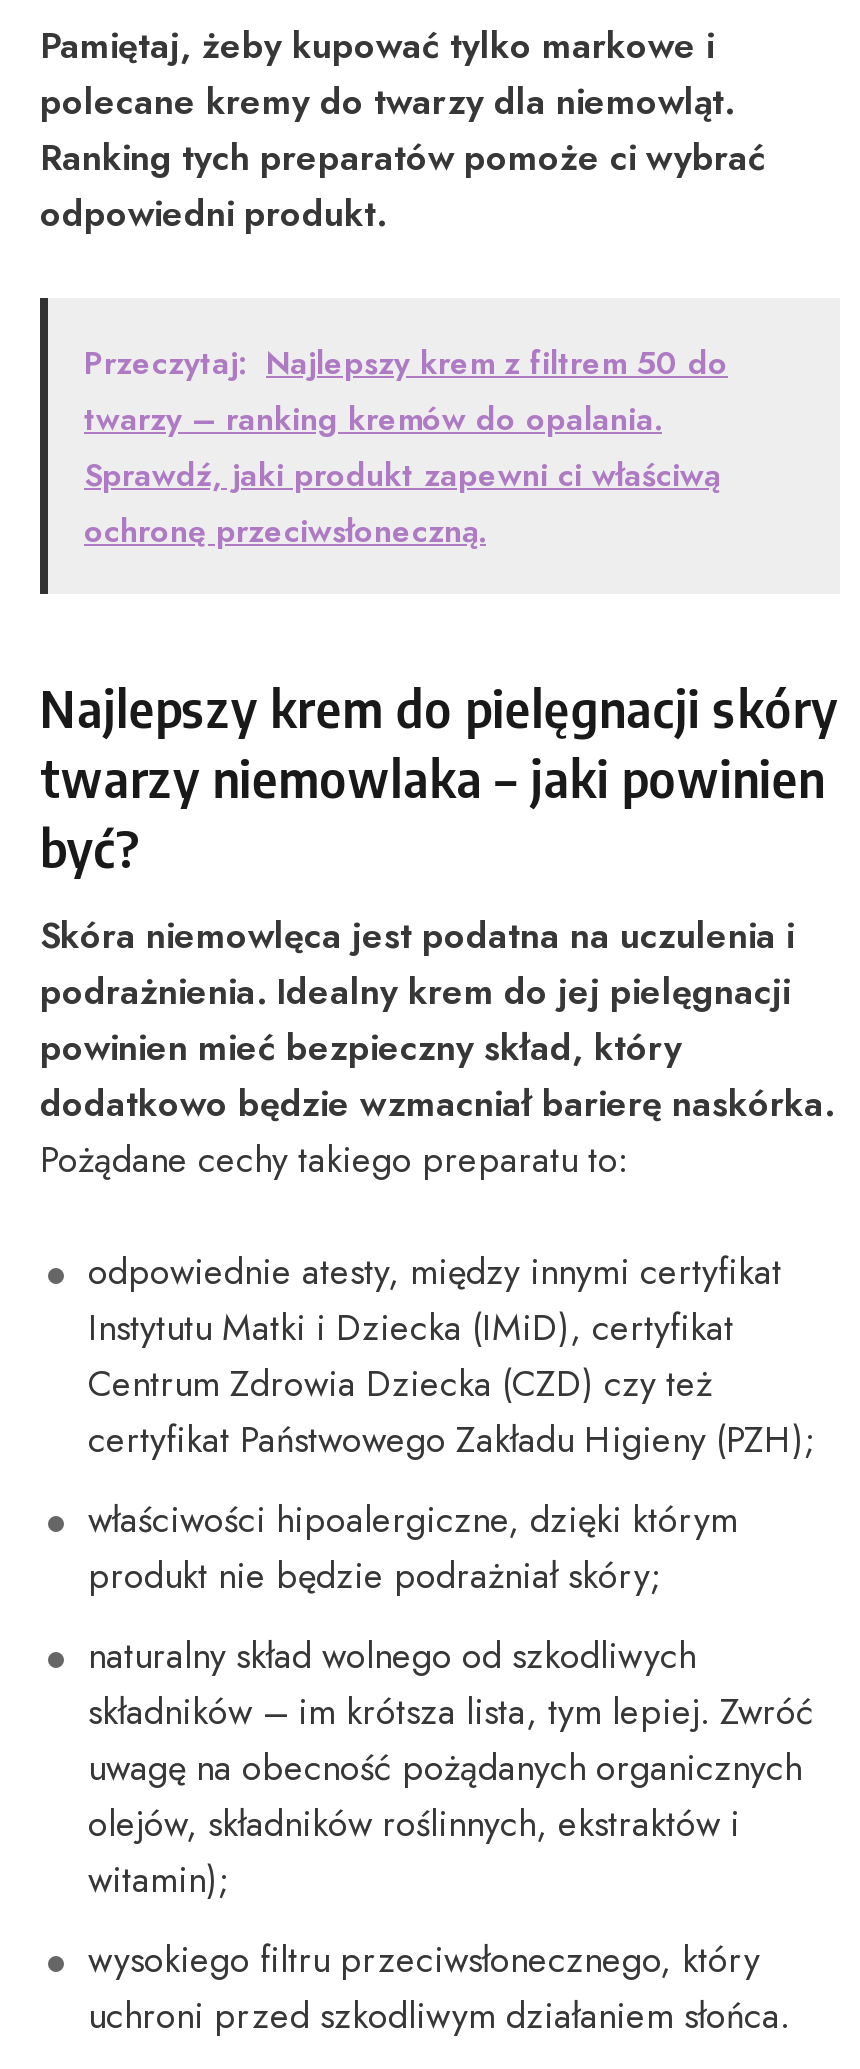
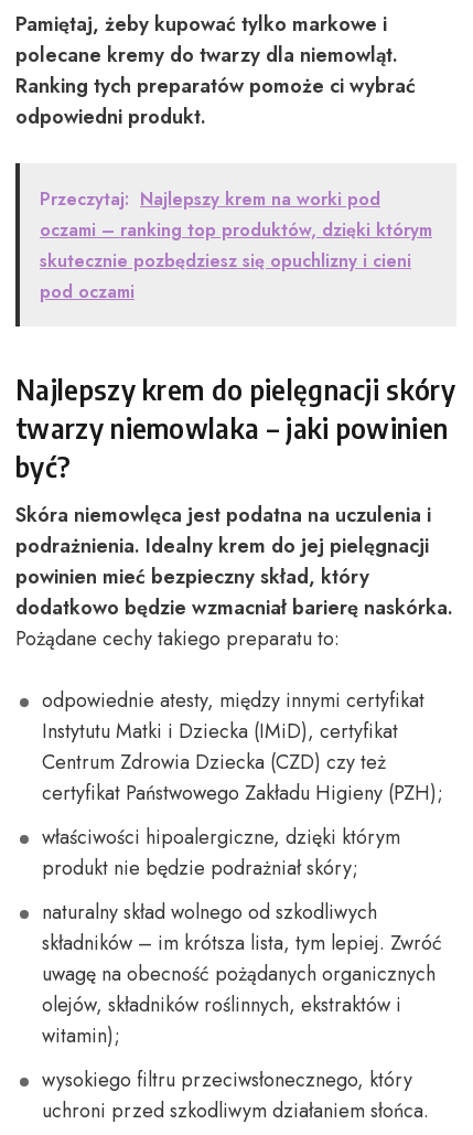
- Przeczytaj: Najlepszy krem z filtrem 50 do
- twarzy – ranking kremów do opalania.
- Sprawdź, jaki produkt zapewni ci właściwą
- ochronę przeciwsłoneczną.
+ Przeczytaj: Najlepszy krem na worki pod
+ oczami – ranking top produktów, dzięki którym
+ skutecznie pozbędziesz się opuchlizny i cieni
+ pod oczami
